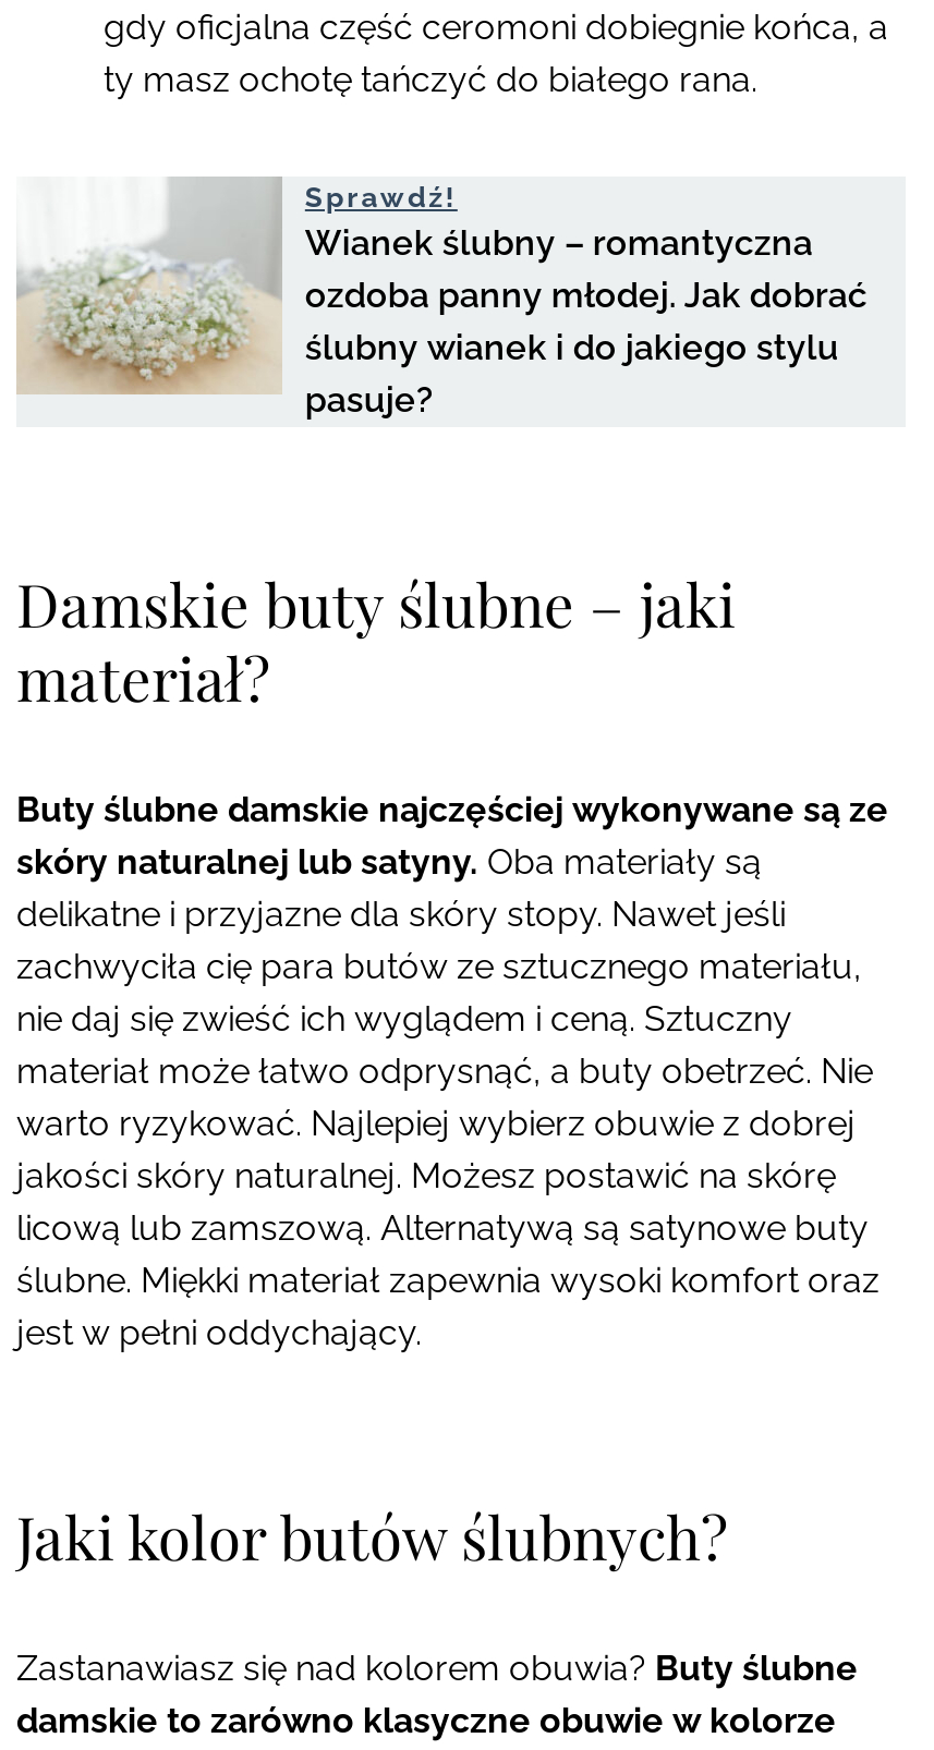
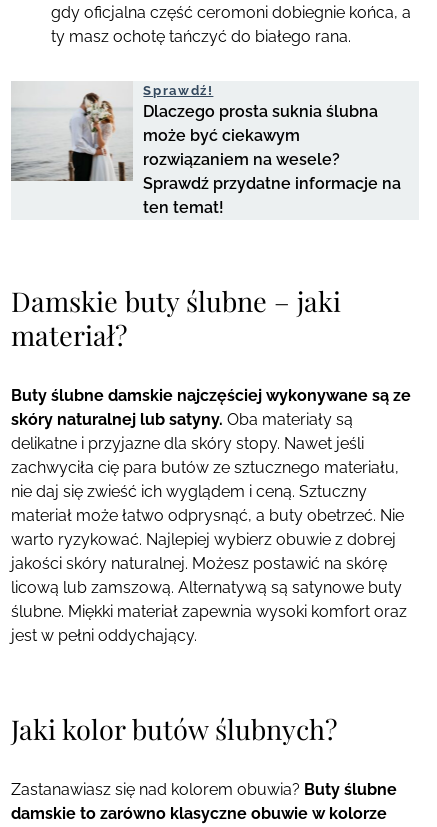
- [image]
- Wianek ślubny – romantyczna
- ozdoba panny młodej. Jak dobrać
- ślubny wianek i do jakiego stylu
- pasuje?
+ [image]
+ Dlaczego prosta suknia ślubna
+ może być ciekawym
+ rozwiązaniem na wesele?
+ Sprawdź przydatne informacje na
+ ten temat!
